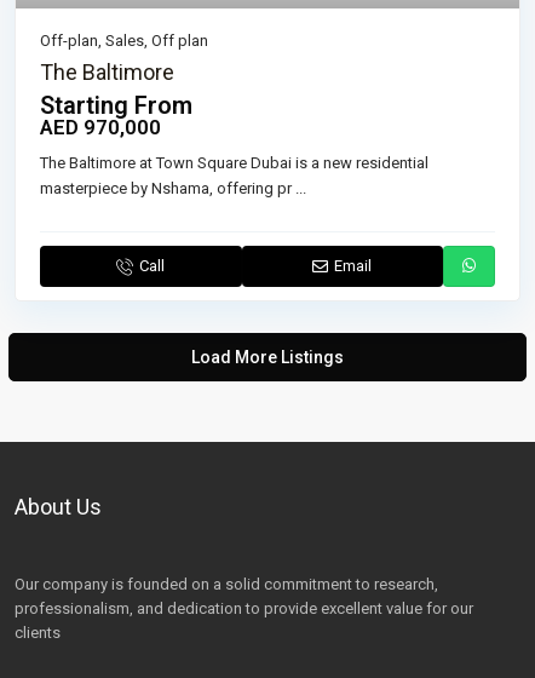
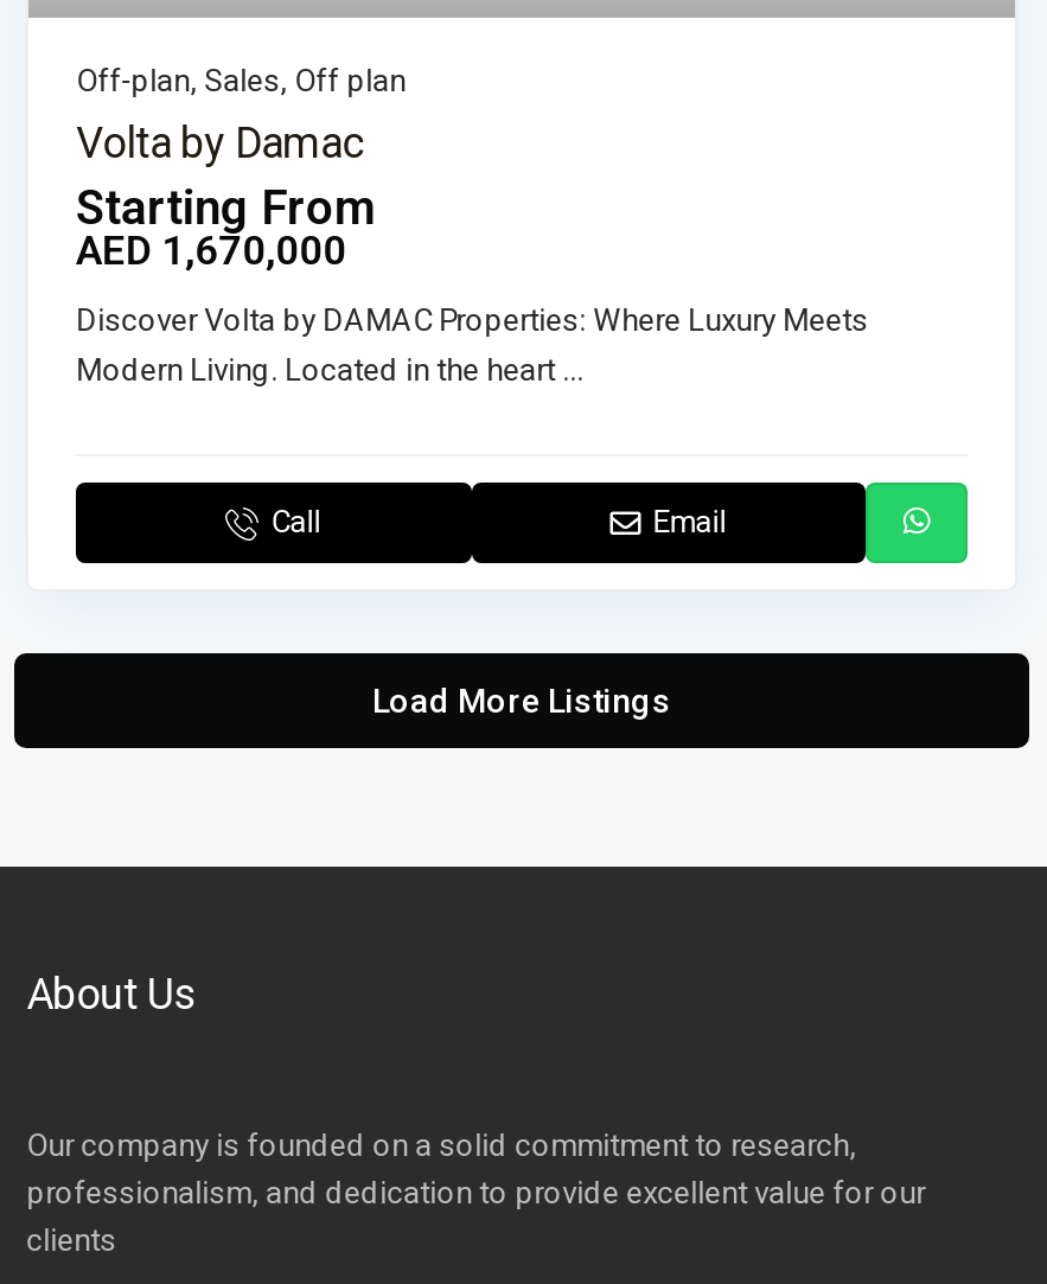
- The Baltimore
+ Volta by Damac

- AED 970,000
+ AED 1,670,000

- The Baltimore at Town Square Dubai is a new residential
- masterpiece by Nshama, offering pr...
+ Discover Volta by DAMAC Properties: Where Luxury Meets
+ Modern Living. Located in the heart...
